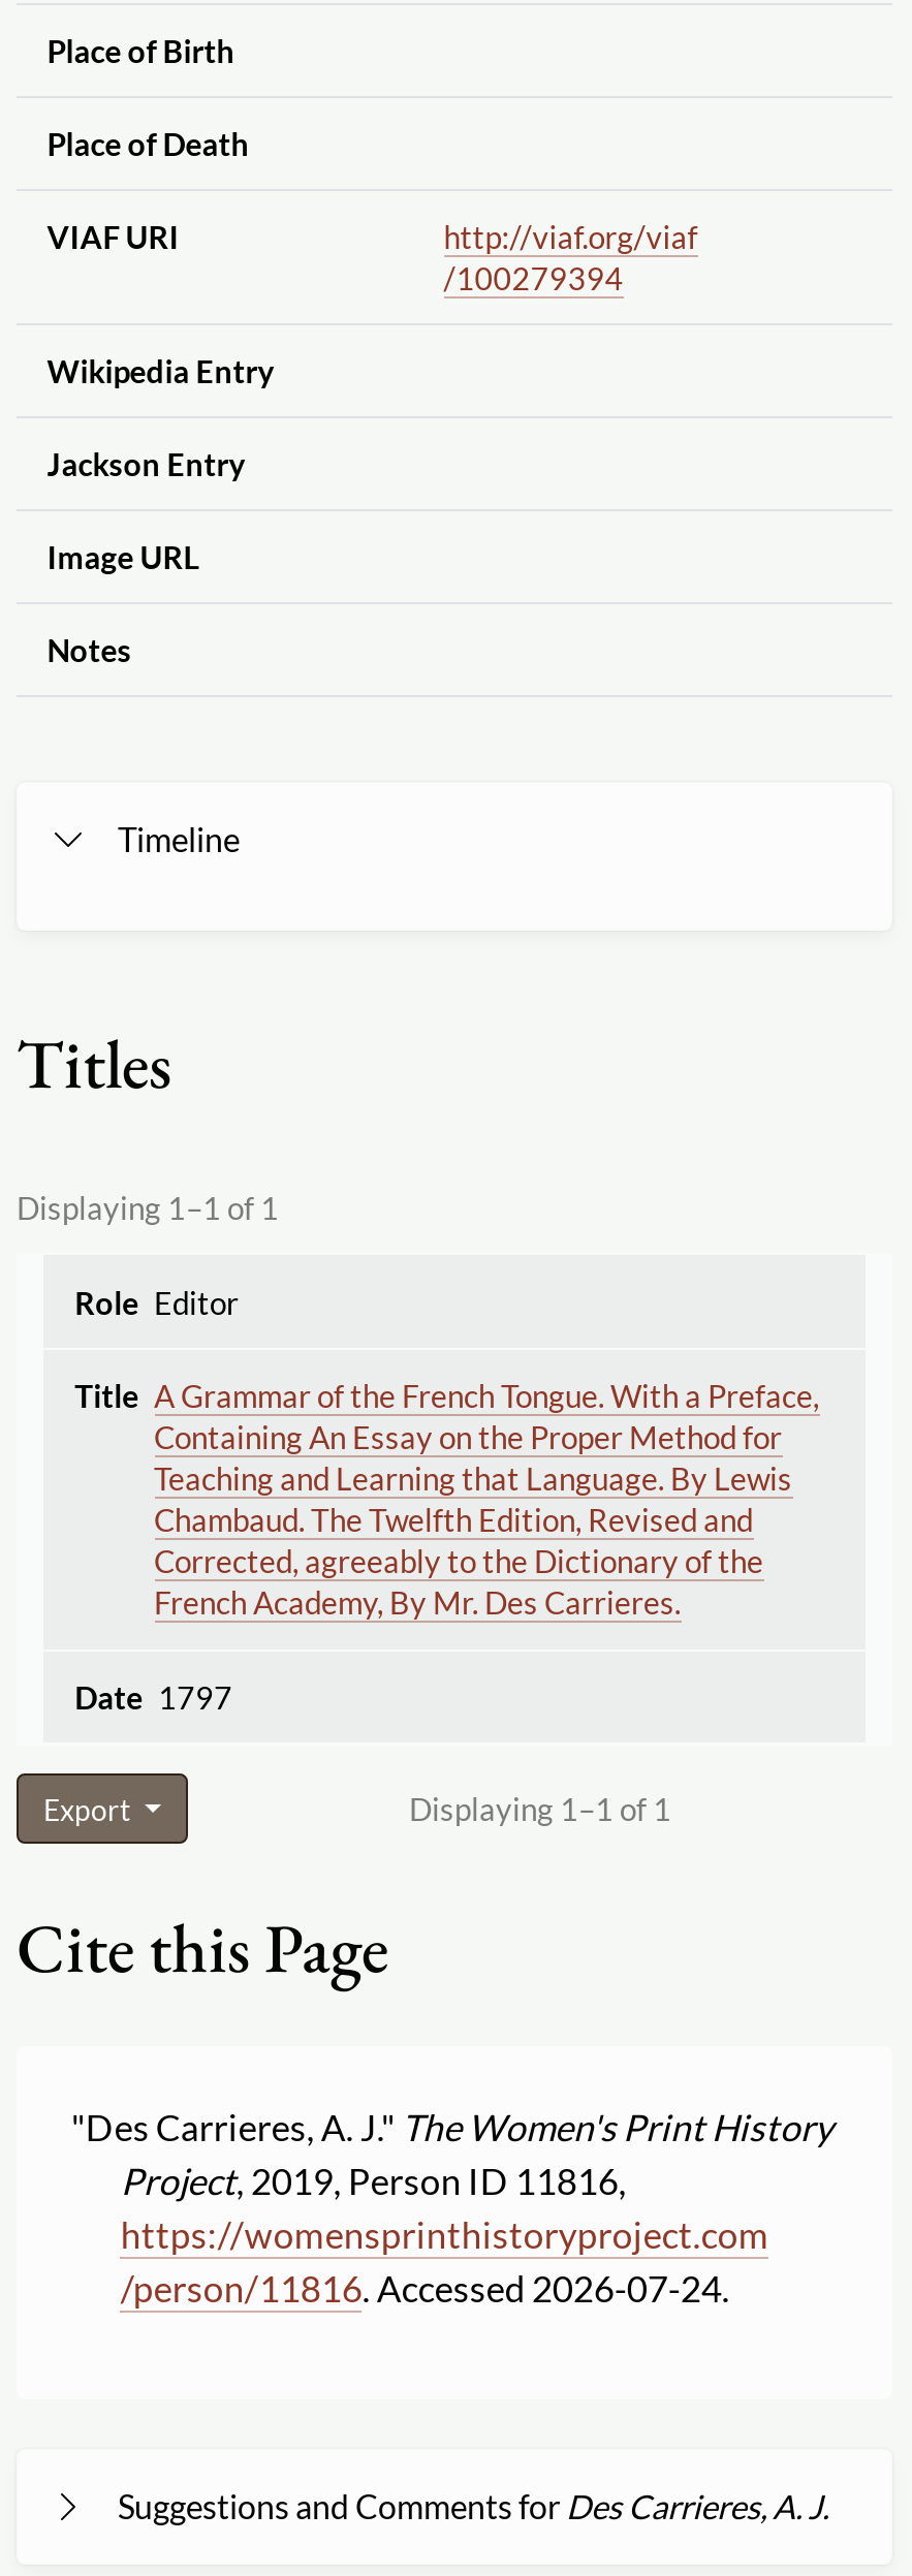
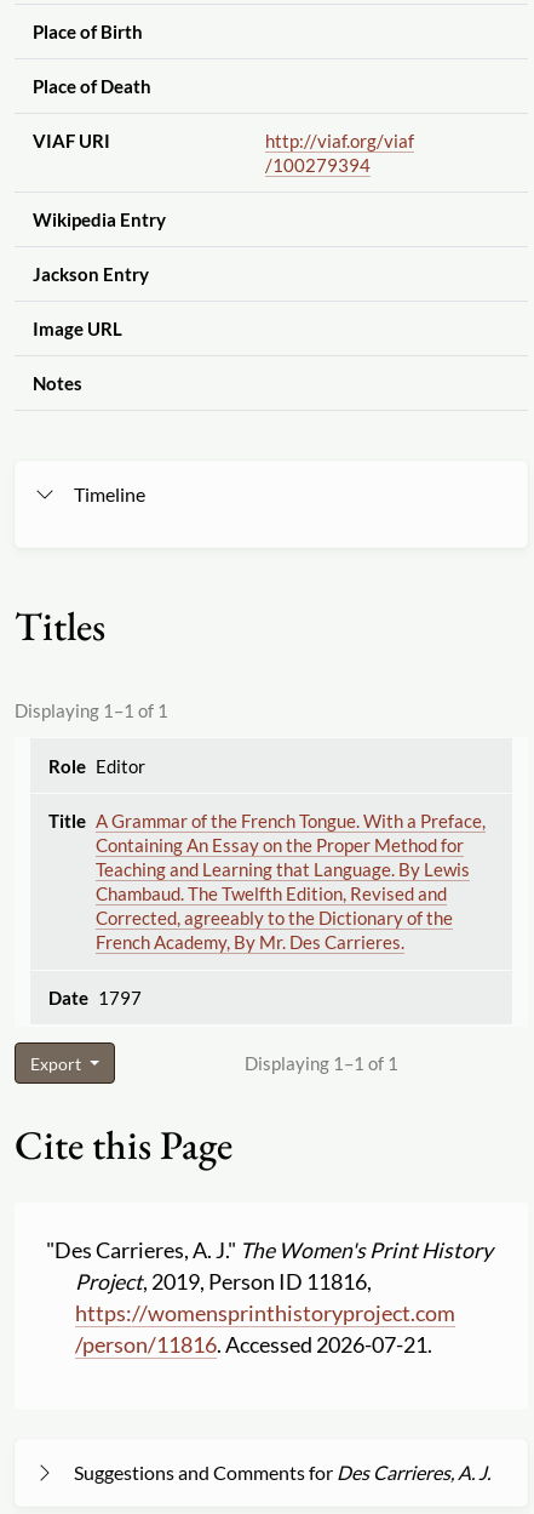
- /person/11816. Accessed 2026-07-24.
+ /person/11816. Accessed 2026-07-21.
